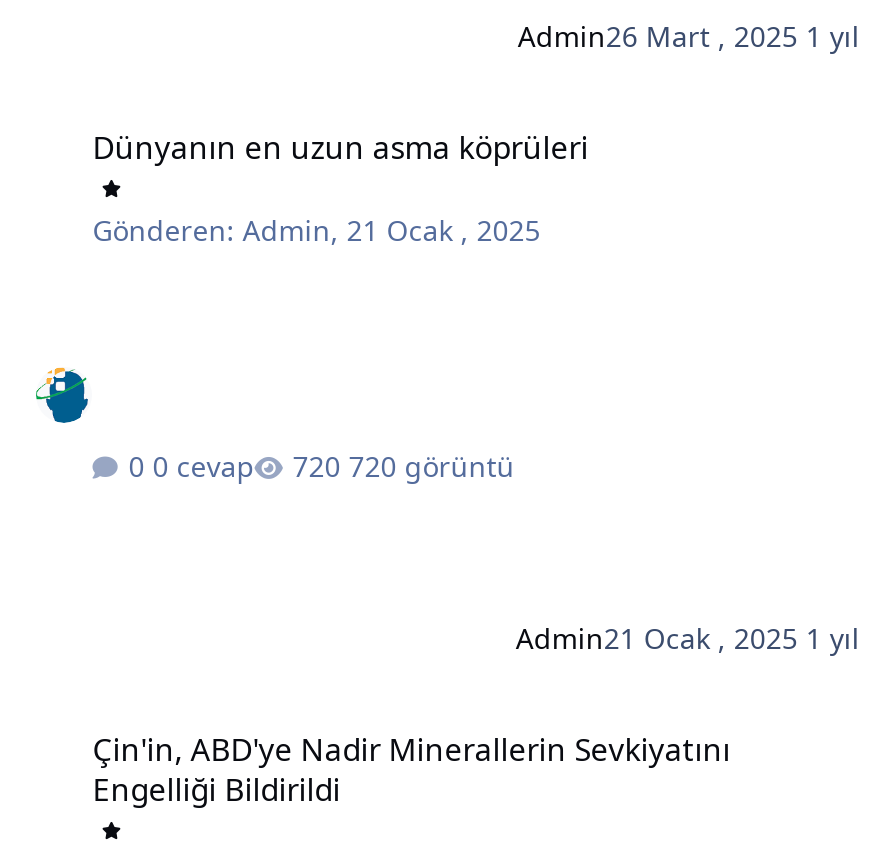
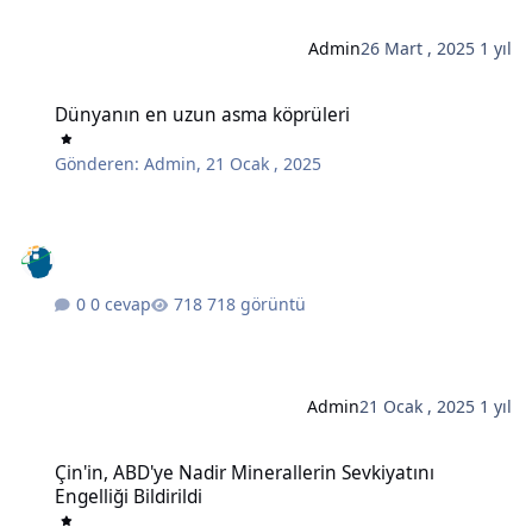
- 720 görüntü
+ 718 görüntü
